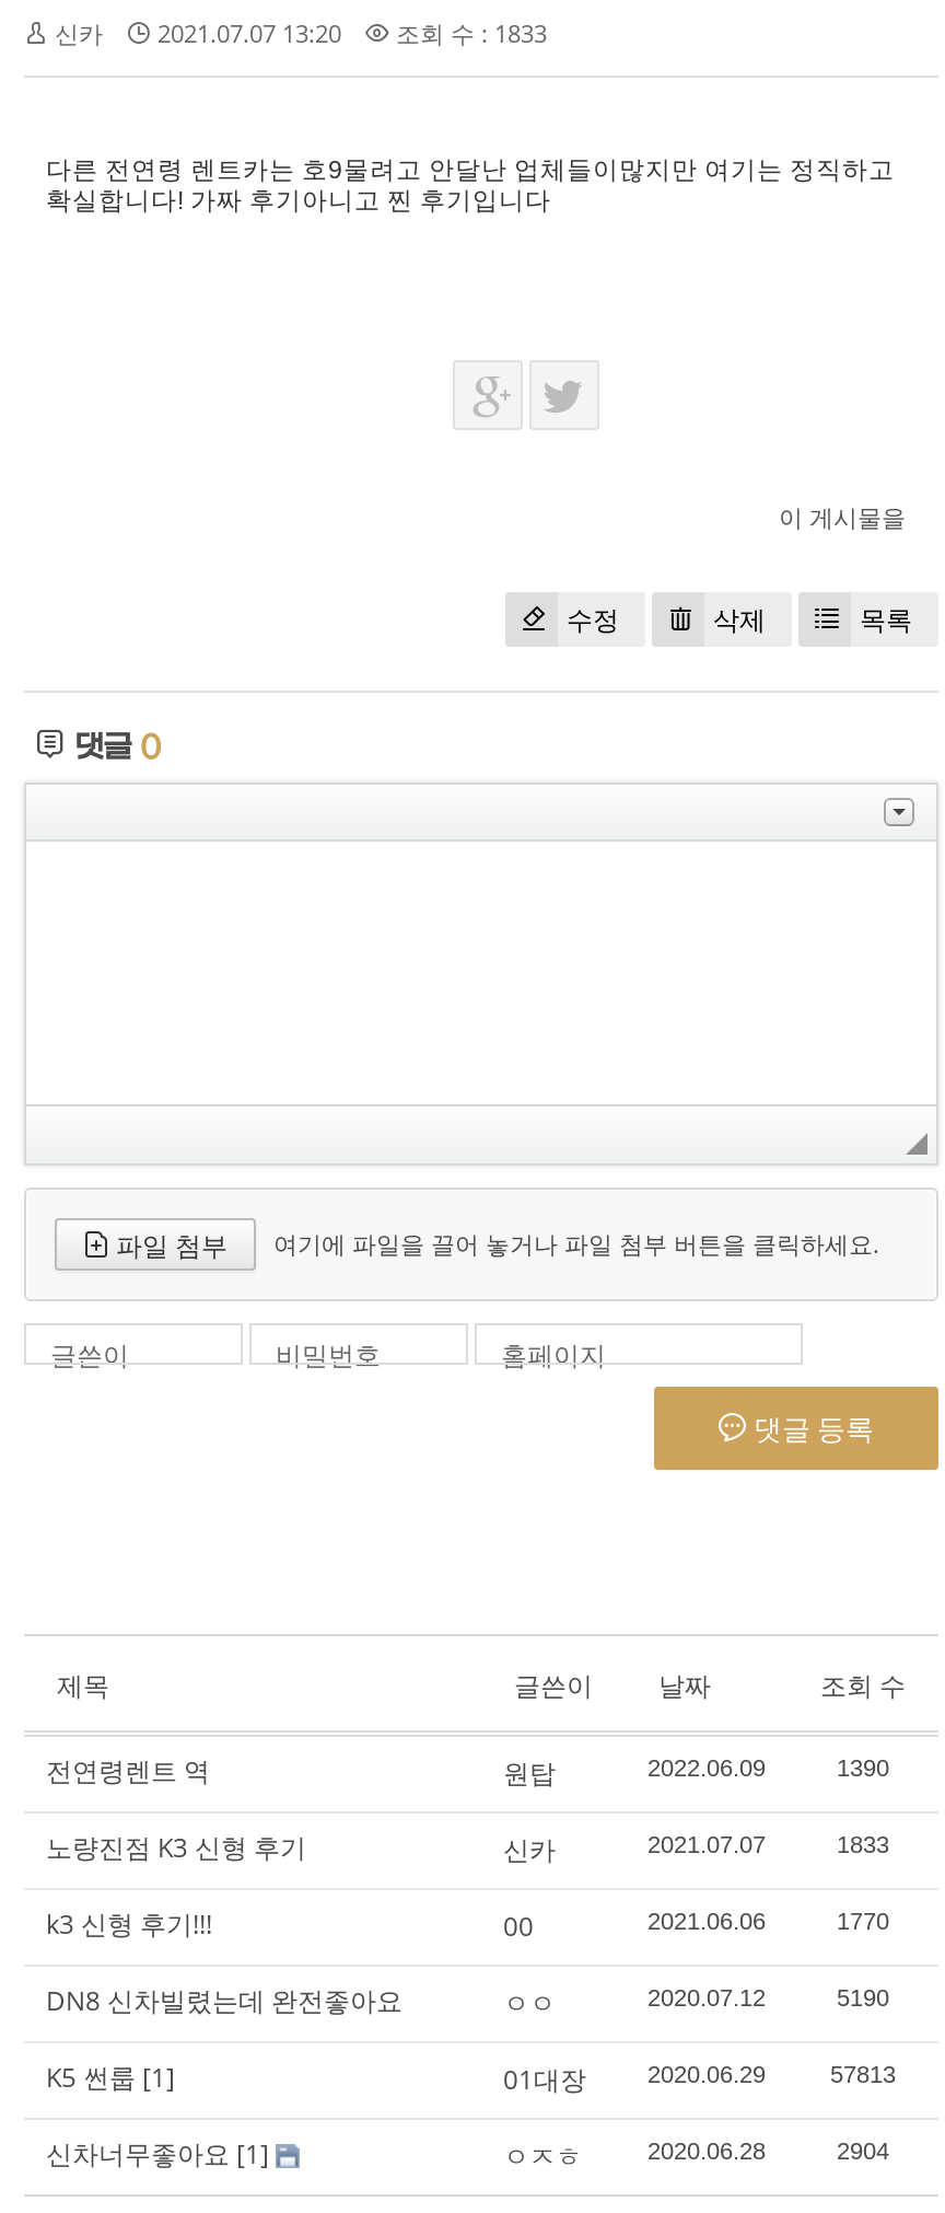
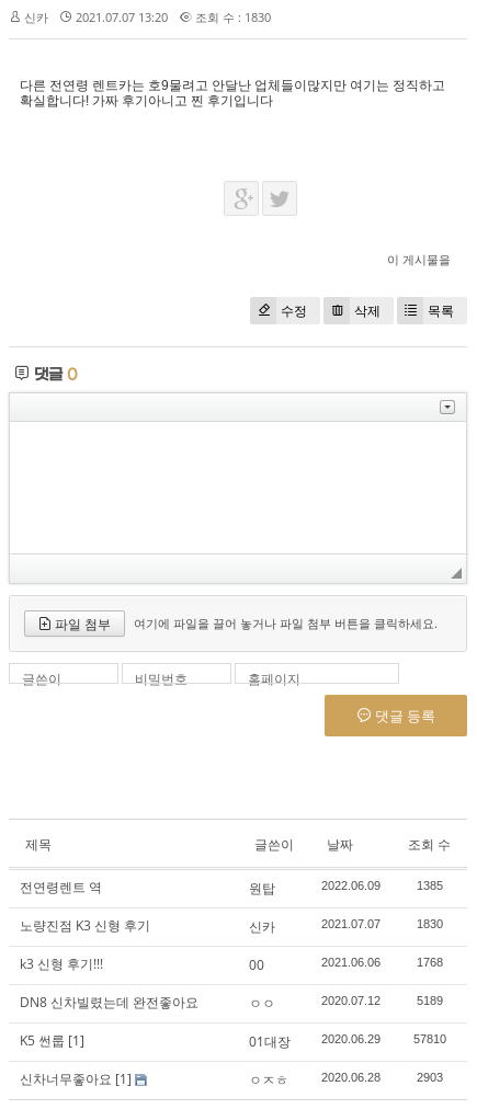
- 신카 2021.07.07 13:20 조회 수 : 1833
+ 신카 2021.07.07 13:20 조회 수 : 1830

- 1390
+ 1385

- 1833
+ 1830

- 1770
+ 1768

- 5190
+ 5189

- 57813
+ 57810

- 2904
+ 2903
